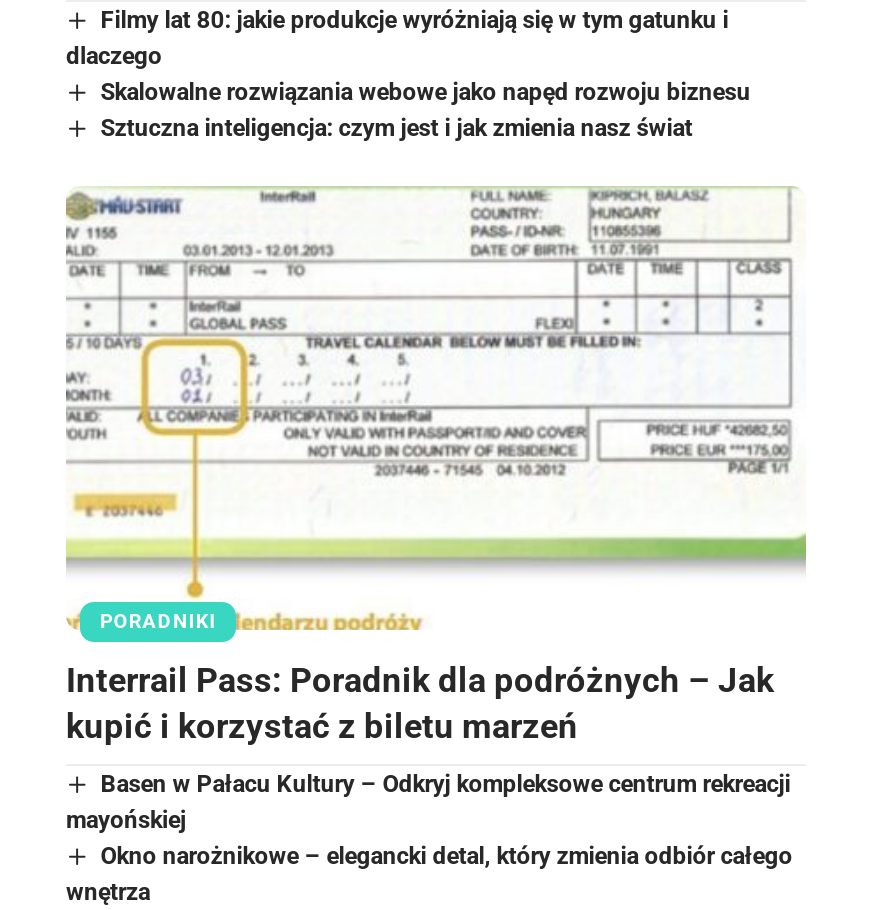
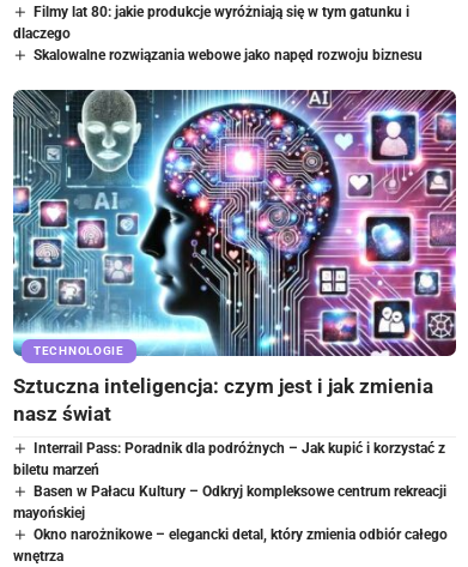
- Sztuczna inteligencja: czym jest i jak zmienia nasz świat
+ TECHNOLOGIE

- [image]
- PORADNIKI
+ [image]
+ Sztuczna inteligencja: czym jest i jak zmienia
+ nasz świat
